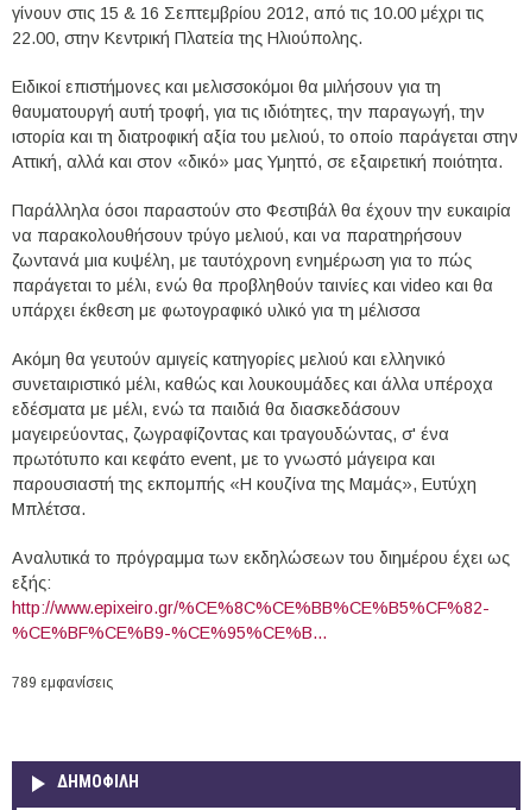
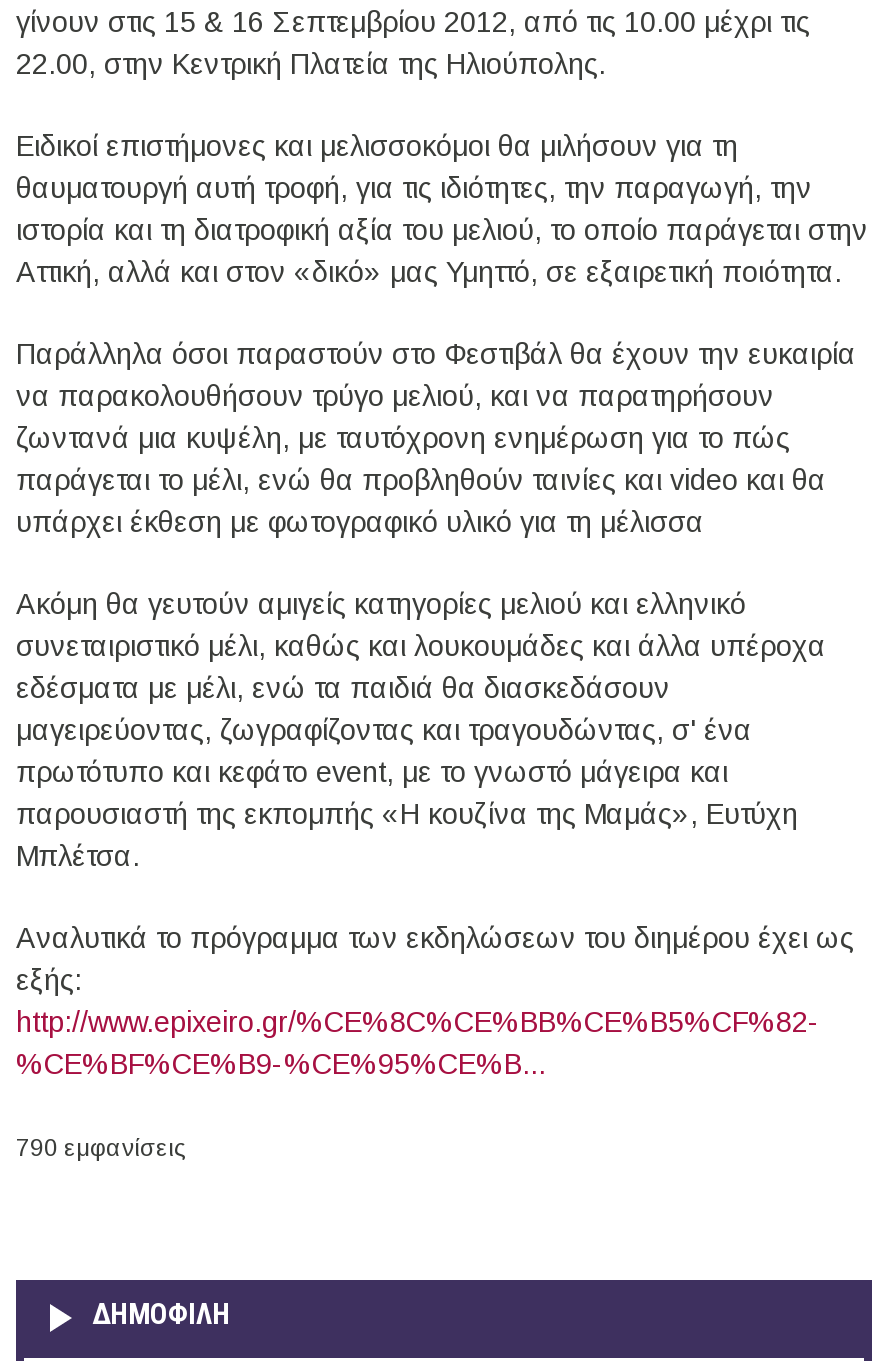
- 789 εμφανίσεις
+ 790 εμφανίσεις
